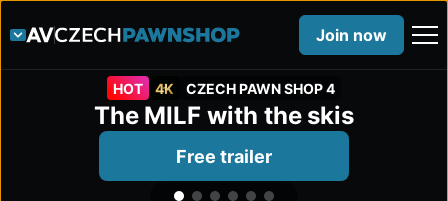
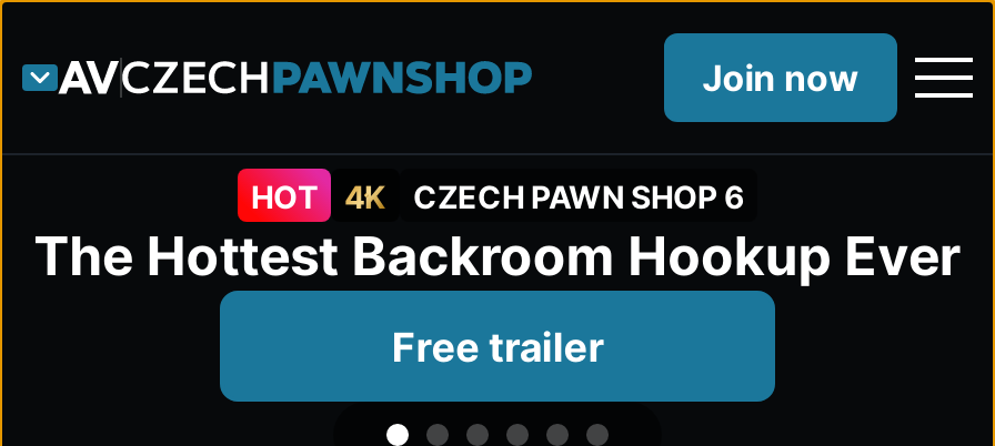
- CZECH PAWN SHOP 4
+ CZECH PAWN SHOP 6

- The MILF with the skis
+ The Hottest Backroom Hookup Ever
